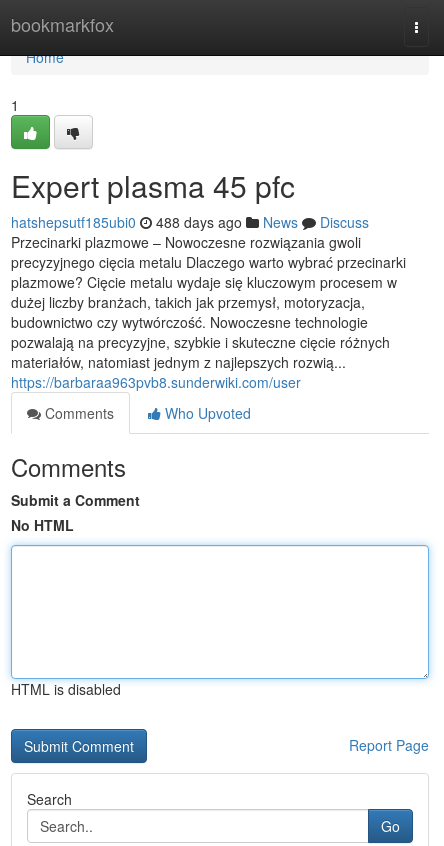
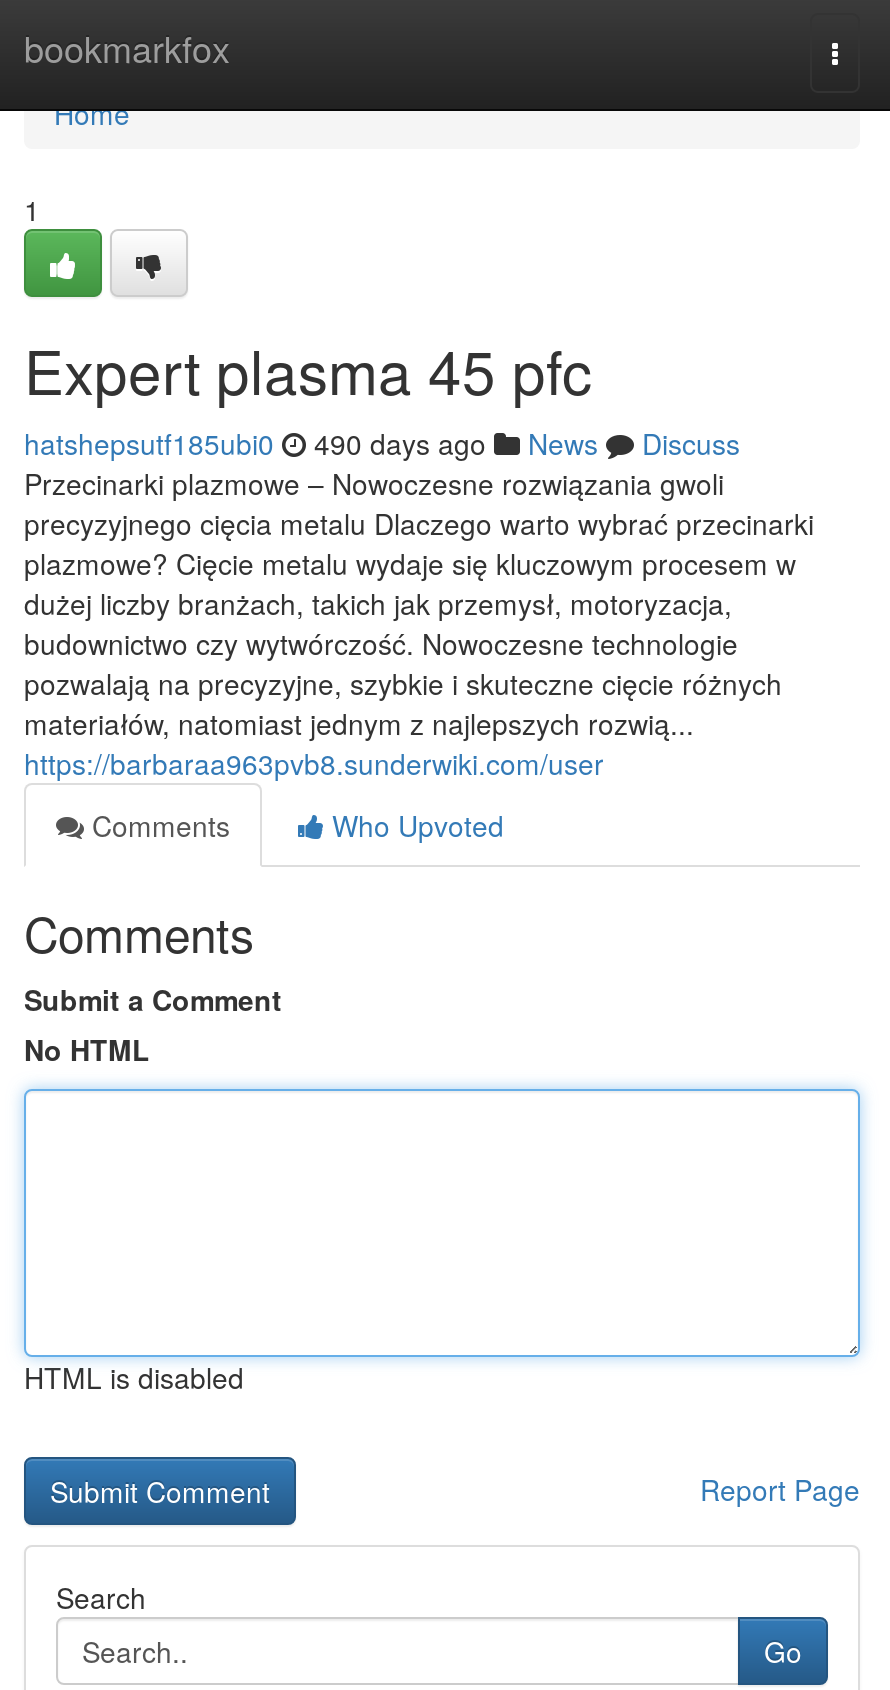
- hatshepsutf185ubi0 488 days ago News Discuss
+ hatshepsutf185ubi0 490 days ago News Discuss
